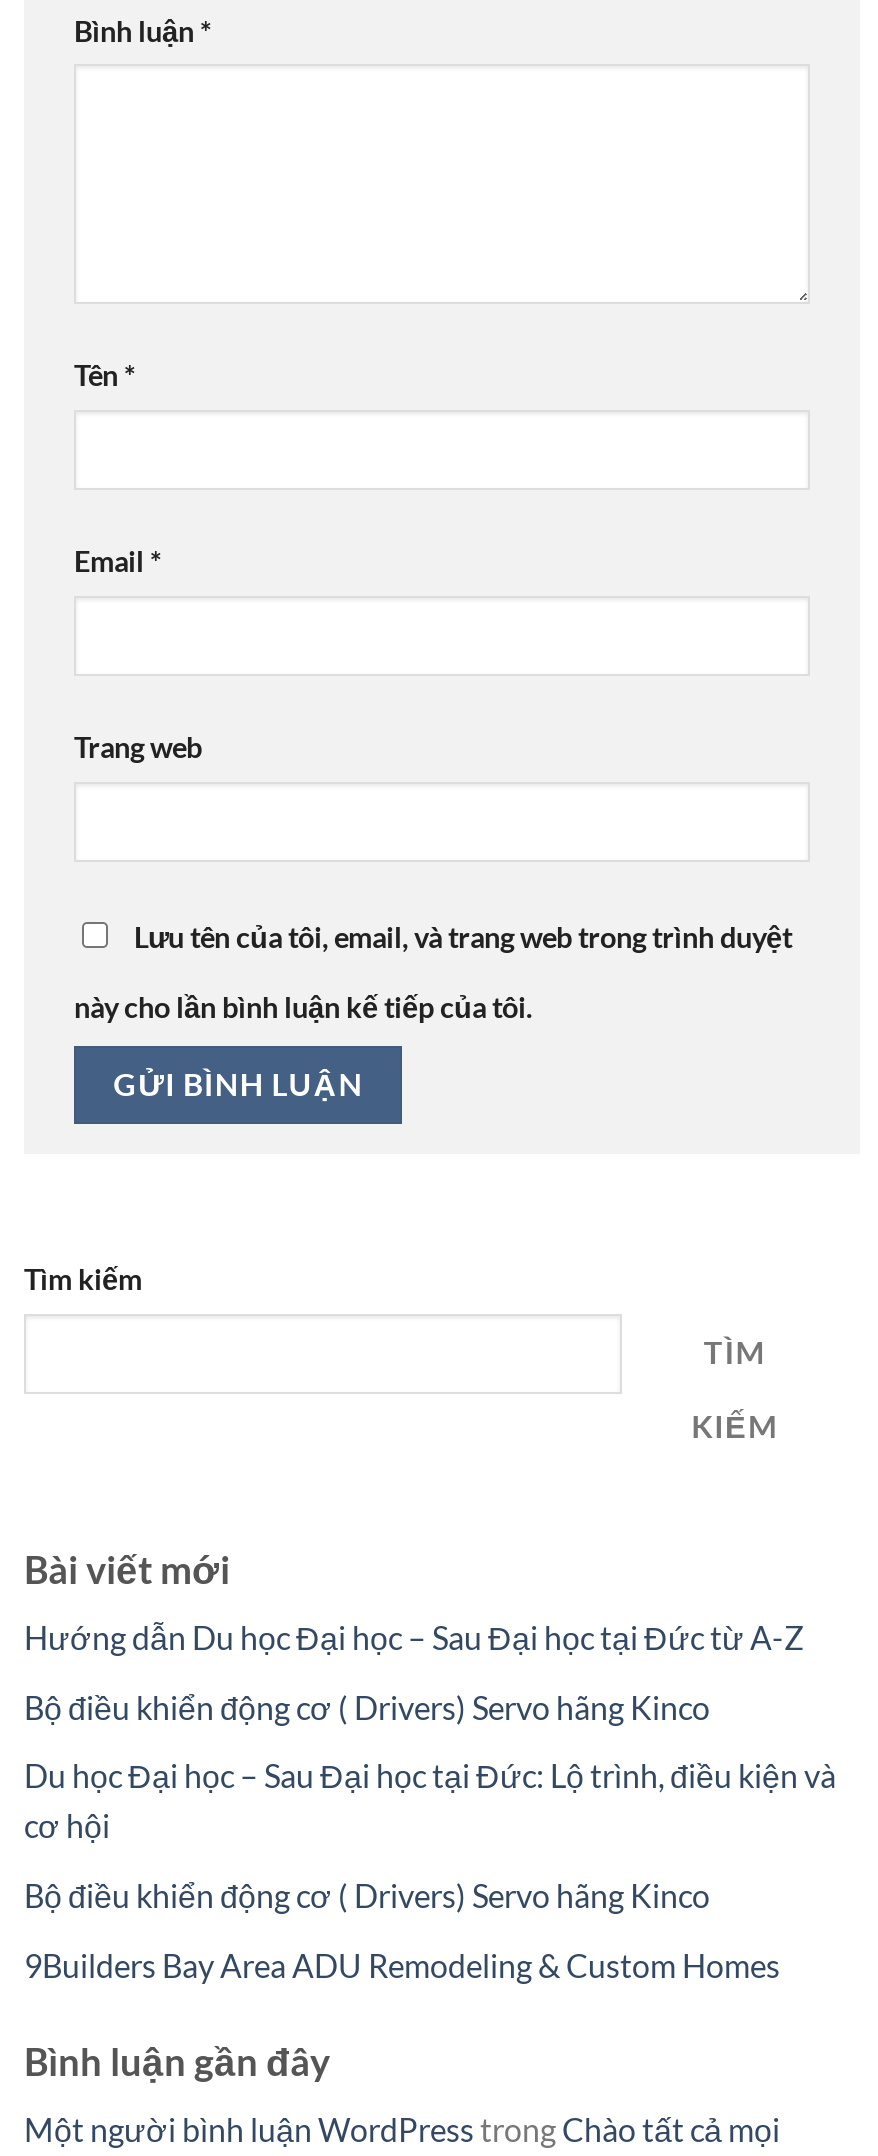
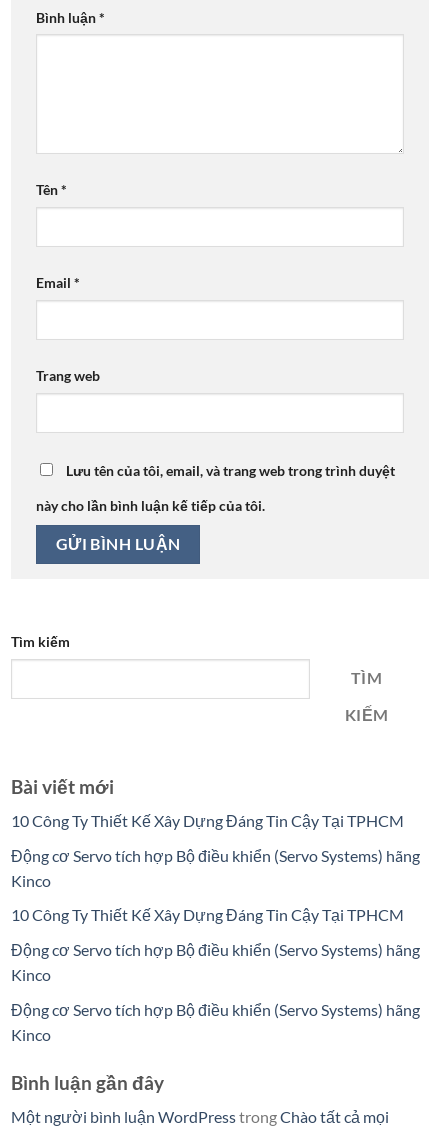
- Hướng dẫn Du học Đại học – Sau Đại học tại Đức từ A-Z
+ 10 Công Ty Thiết Kế Xây Dựng Đáng Tin Cậy Tại TPHCM

- Bộ điều khiển động cơ ( Drivers) Servo hãng Kinco
+ Động cơ Servo tích hợp Bộ điều khiển (Servo Systems) hãng
+ Kinco

- Du học Đại học – Sau Đại học tại Đức: Lộ trình, điều kiện và
- cơ hội
+ 10 Công Ty Thiết Kế Xây Dựng Đáng Tin Cậy Tại TPHCM

- Bộ điều khiển động cơ ( Drivers) Servo hãng Kinco
+ Động cơ Servo tích hợp Bộ điều khiển (Servo Systems) hãng
+ Kinco

- 9Builders Bay Area ADU Remodeling & Custom Homes
+ Động cơ Servo tích hợp Bộ điều khiển (Servo Systems) hãng
+ Kinco
